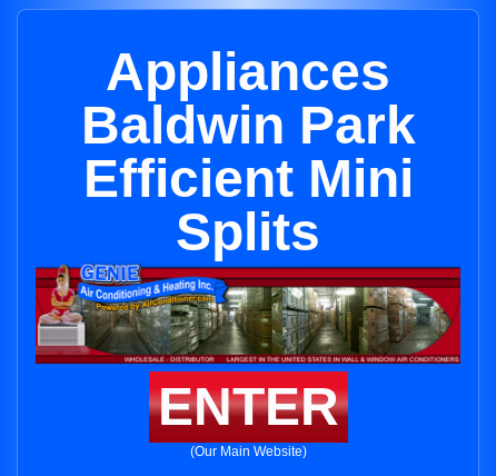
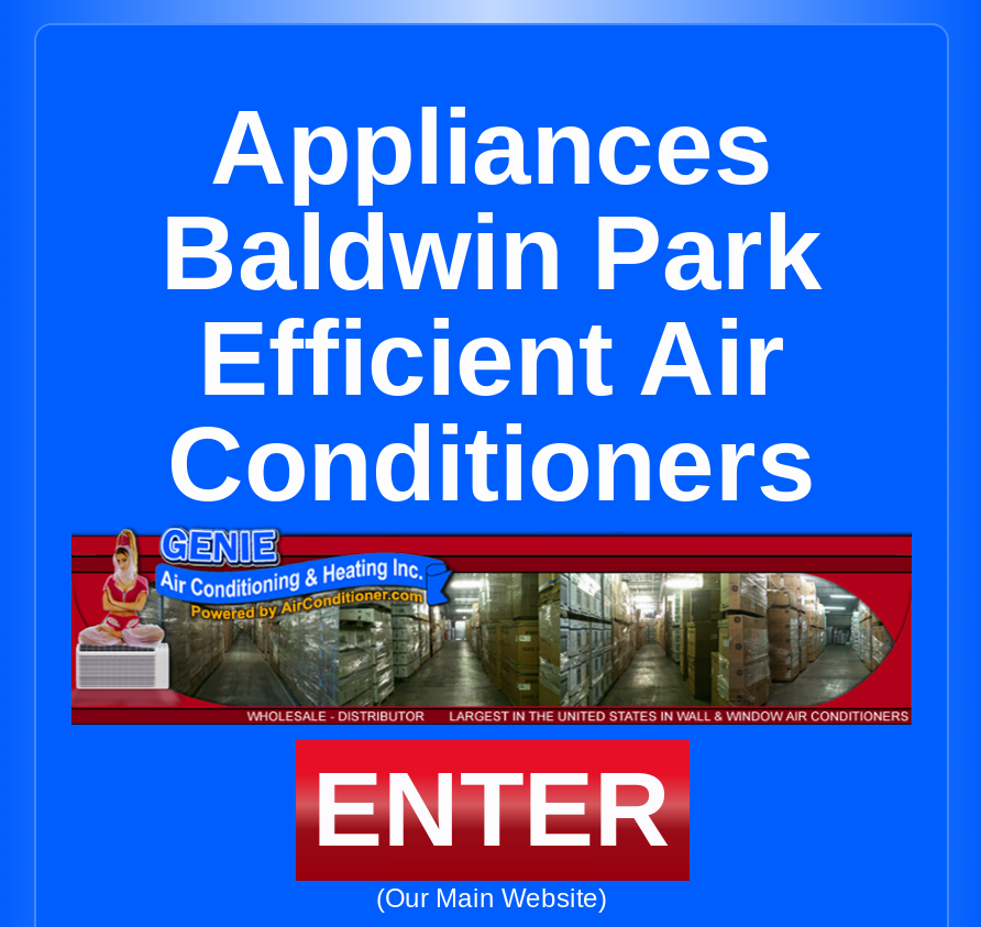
- Efficient Mini
- Splits
+ Efficient Air
+ Conditioners
